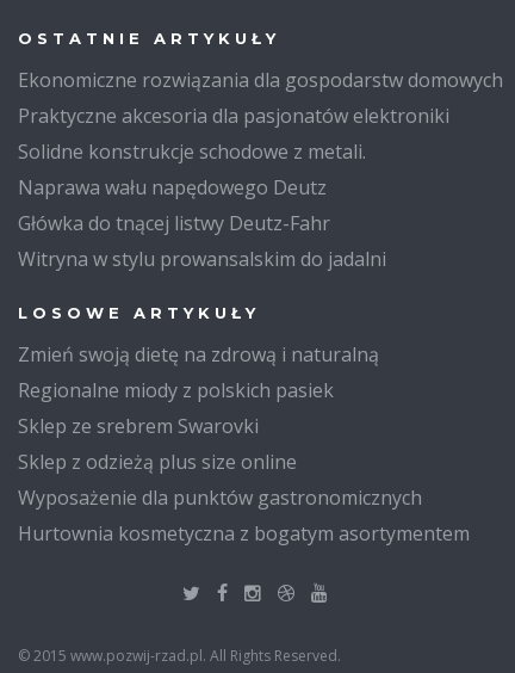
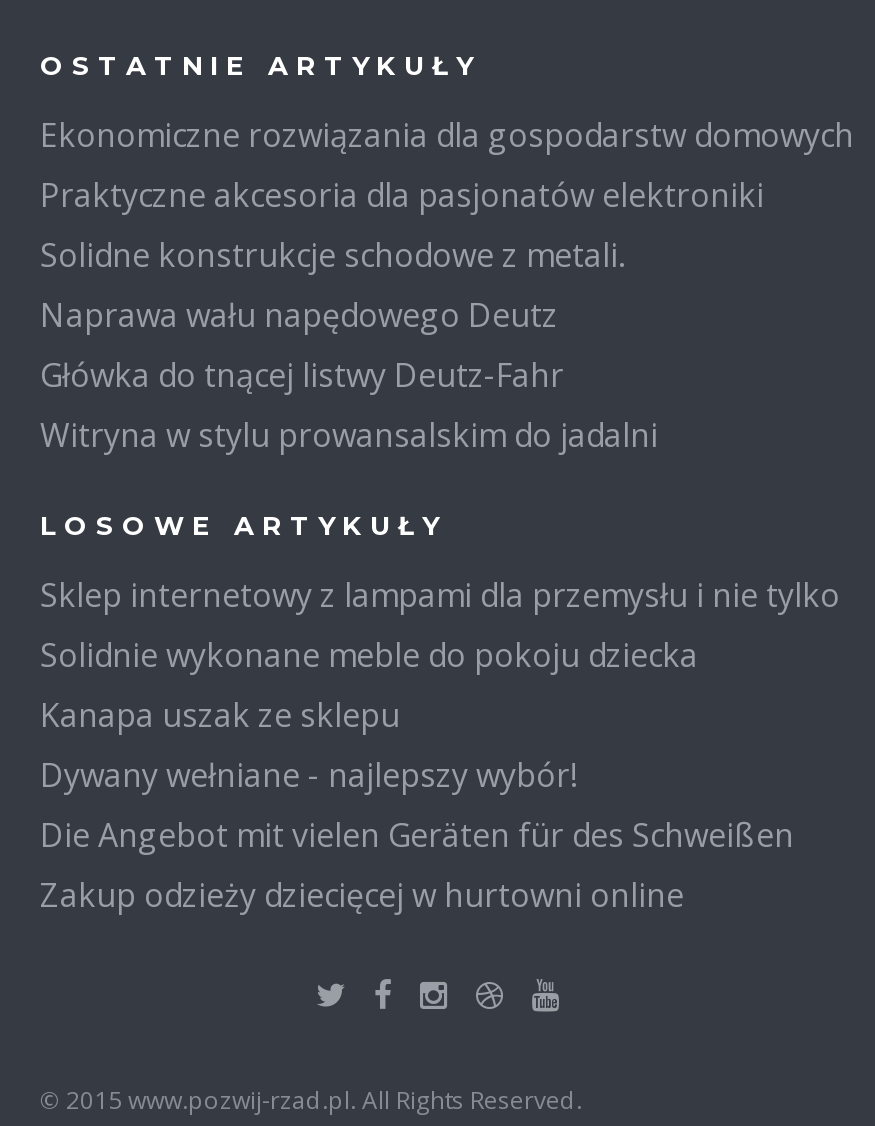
- Zmień swoją dietę na zdrową i naturalną
- Regionalne miody z polskich pasiek
- Sklep ze srebrem Swarovki
- Sklep z odzieżą plus size online
- Wyposażenie dla punktów gastronomicznych
- Hurtownia kosmetyczna z bogatym asortymentem
+ Sklep internetowy z lampami dla przemysłu i nie tylko
+ Solidnie wykonane meble do pokoju dziecka
+ Kanapa uszak ze sklepu
+ Dywany wełniane - najlepszy wybór!
+ Die Angebot mit vielen Geräten für des Schweißen
+ Zakup odzieży dziecięcej w hurtowni online
